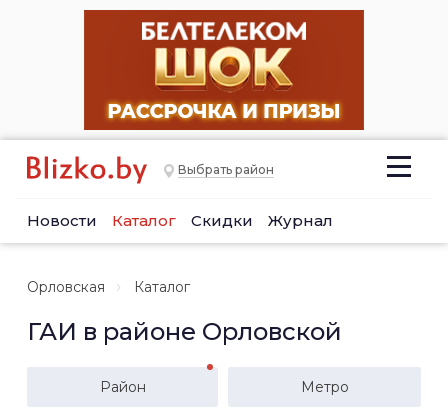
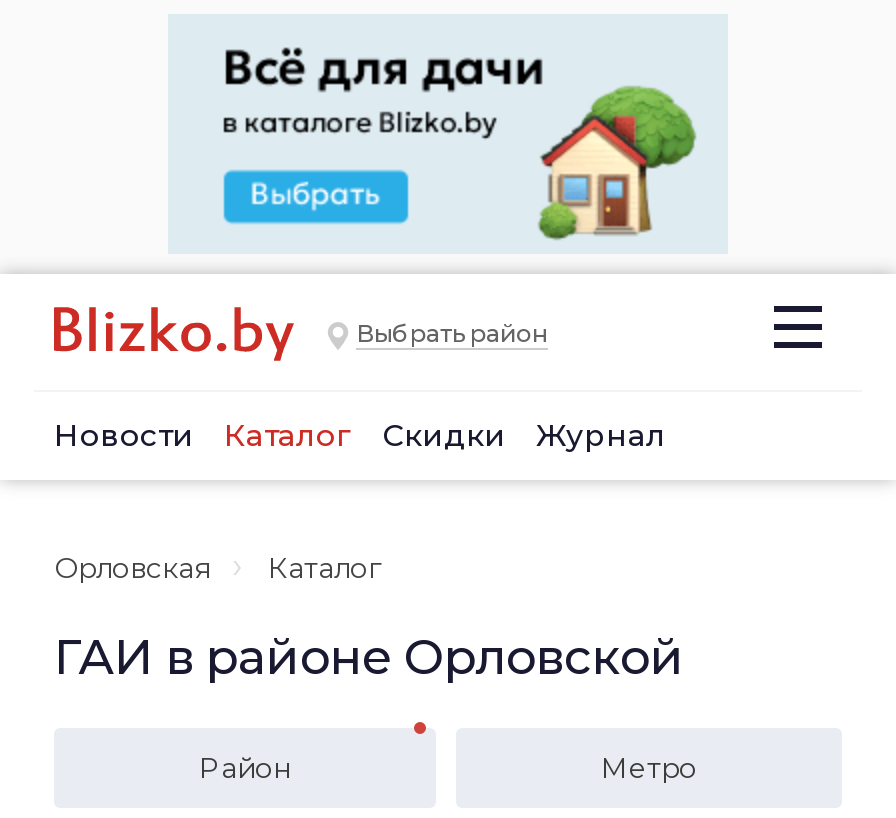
- [image]
+ [image]
